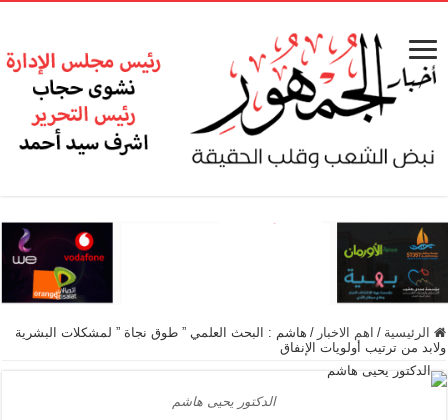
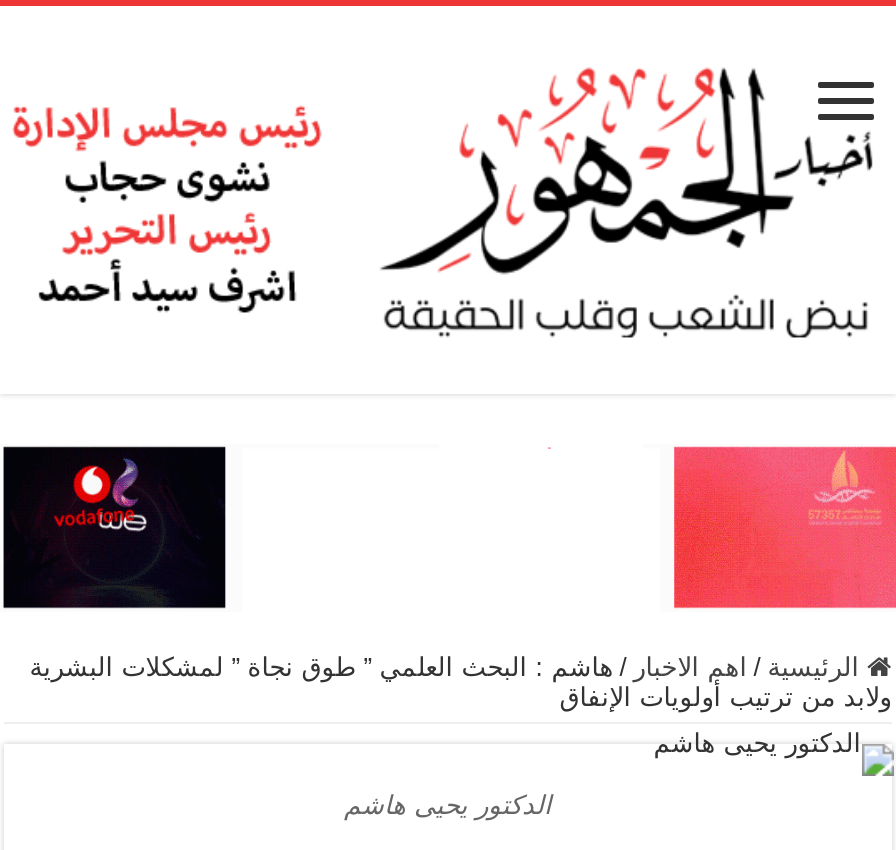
- [image]
+ [image]

- [image]
+ [image]
